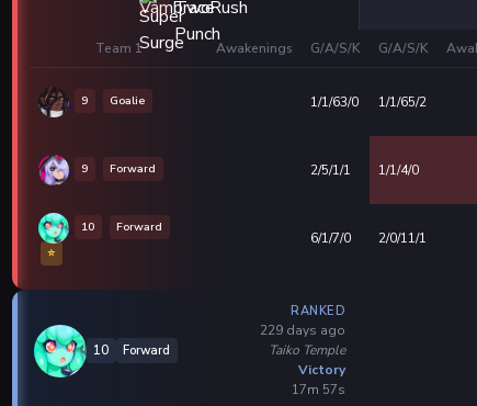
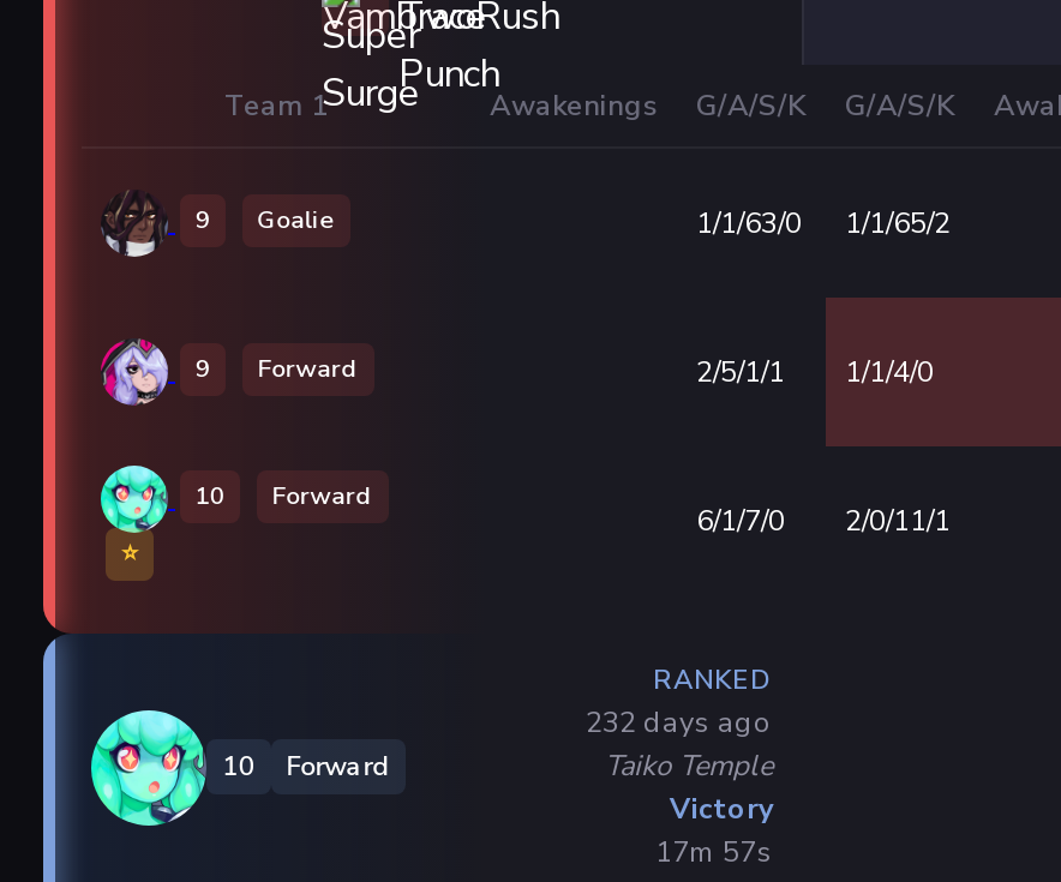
- 229 days ago
+ 232 days ago
